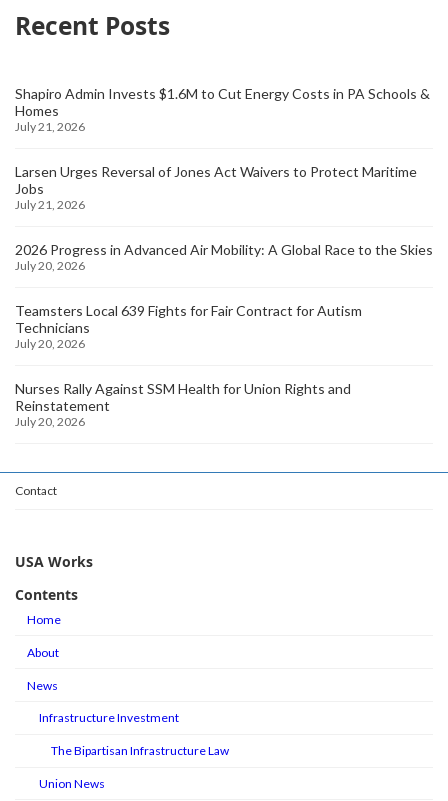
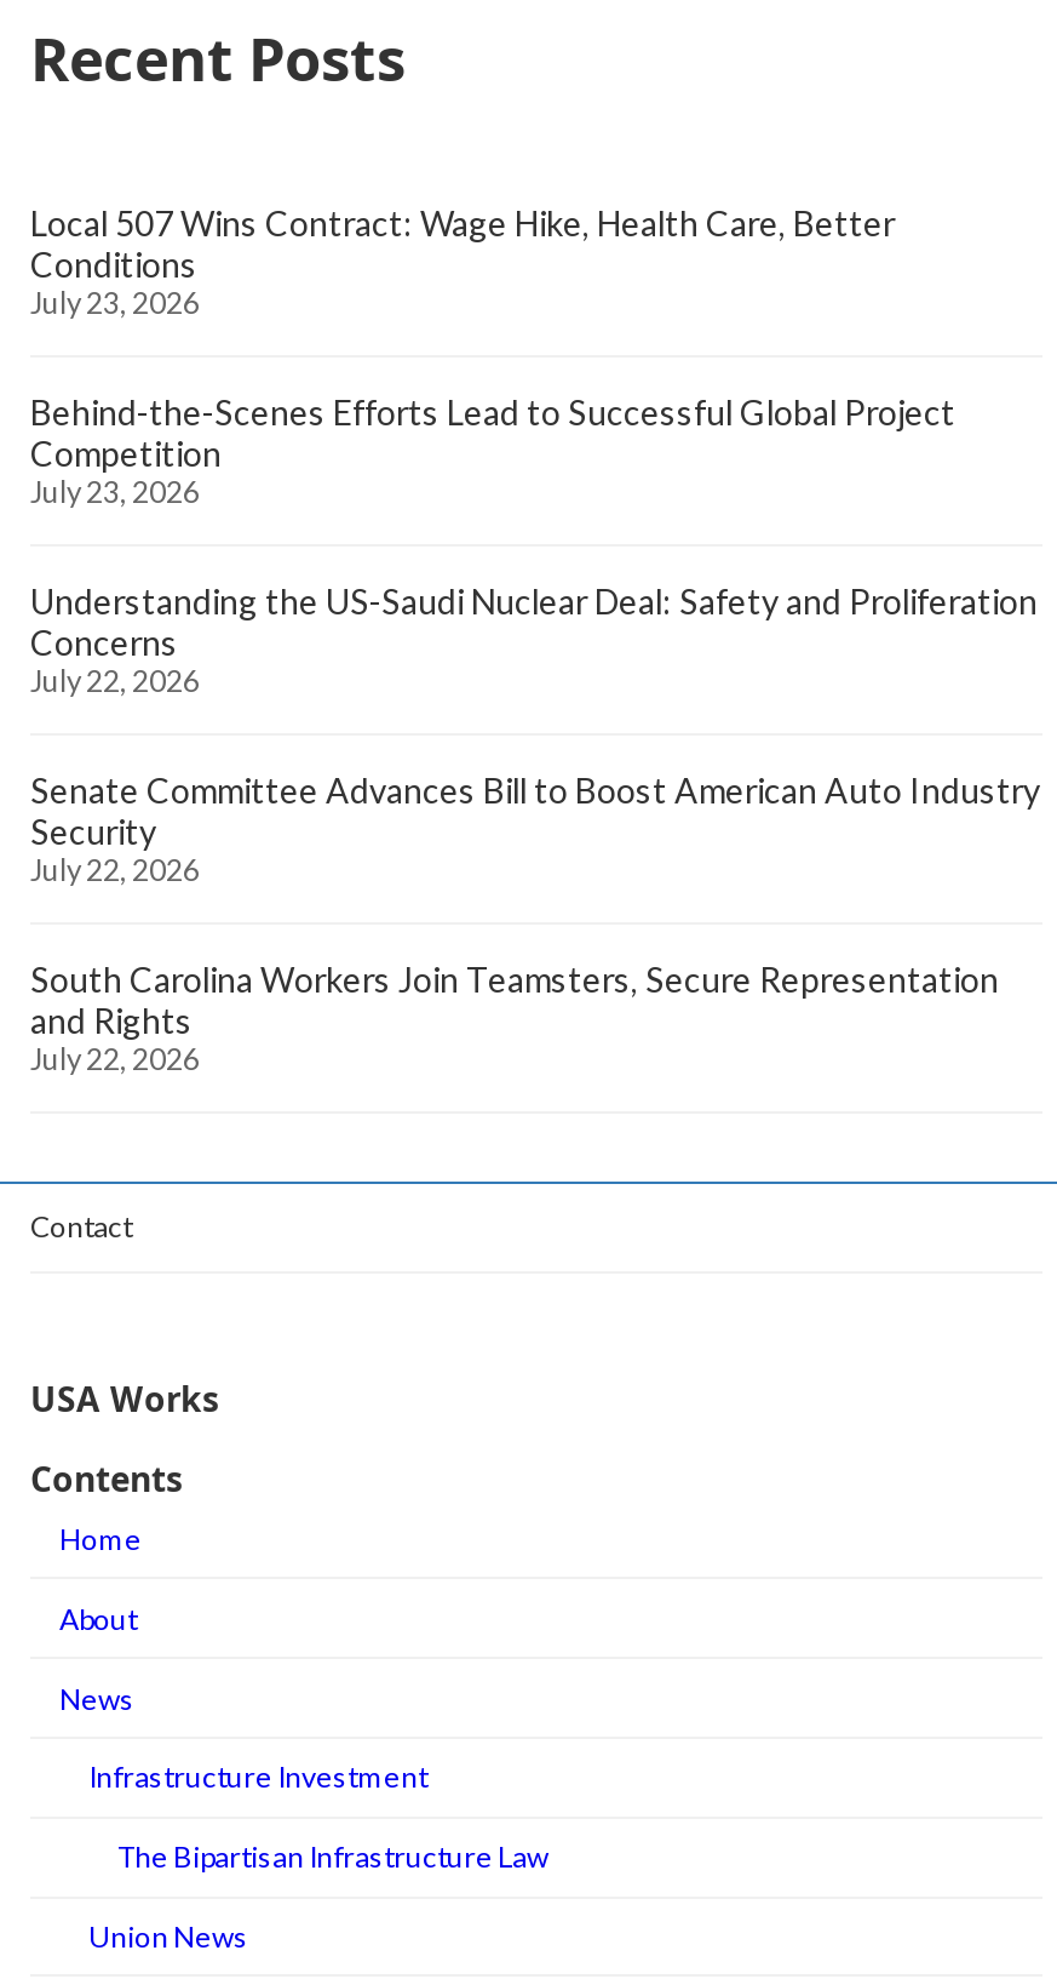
- Shapiro Admin Invests $1.6M to Cut Energy Costs in PA Schools &
- Homes
- July 21, 2026
+ Local 507 Wins Contract: Wage Hike, Health Care, Better
+ Conditions
+ July 23, 2026

- Larsen Urges Reversal of Jones Act Waivers to Protect Maritime
- Jobs
- July 21, 2026
+ Behind-the-Scenes Efforts Lead to Successful Global Project
+ Competition
+ July 23, 2026

- 2026 Progress in Advanced Air Mobility: A Global Race to the Skies
- July 20, 2026
+ Understanding the US-Saudi Nuclear Deal: Safety and Proliferation
+ Concerns
+ July 22, 2026

- Teamsters Local 639 Fights for Fair Contract for Autism
- Technicians
- July 20, 2026
+ Senate Committee Advances Bill to Boost American Auto Industry
+ Security
+ July 22, 2026

- Nurses Rally Against SSM Health for Union Rights and
- Reinstatement
- July 20, 2026
+ South Carolina Workers Join Teamsters, Secure Representation
+ and Rights
+ July 22, 2026
